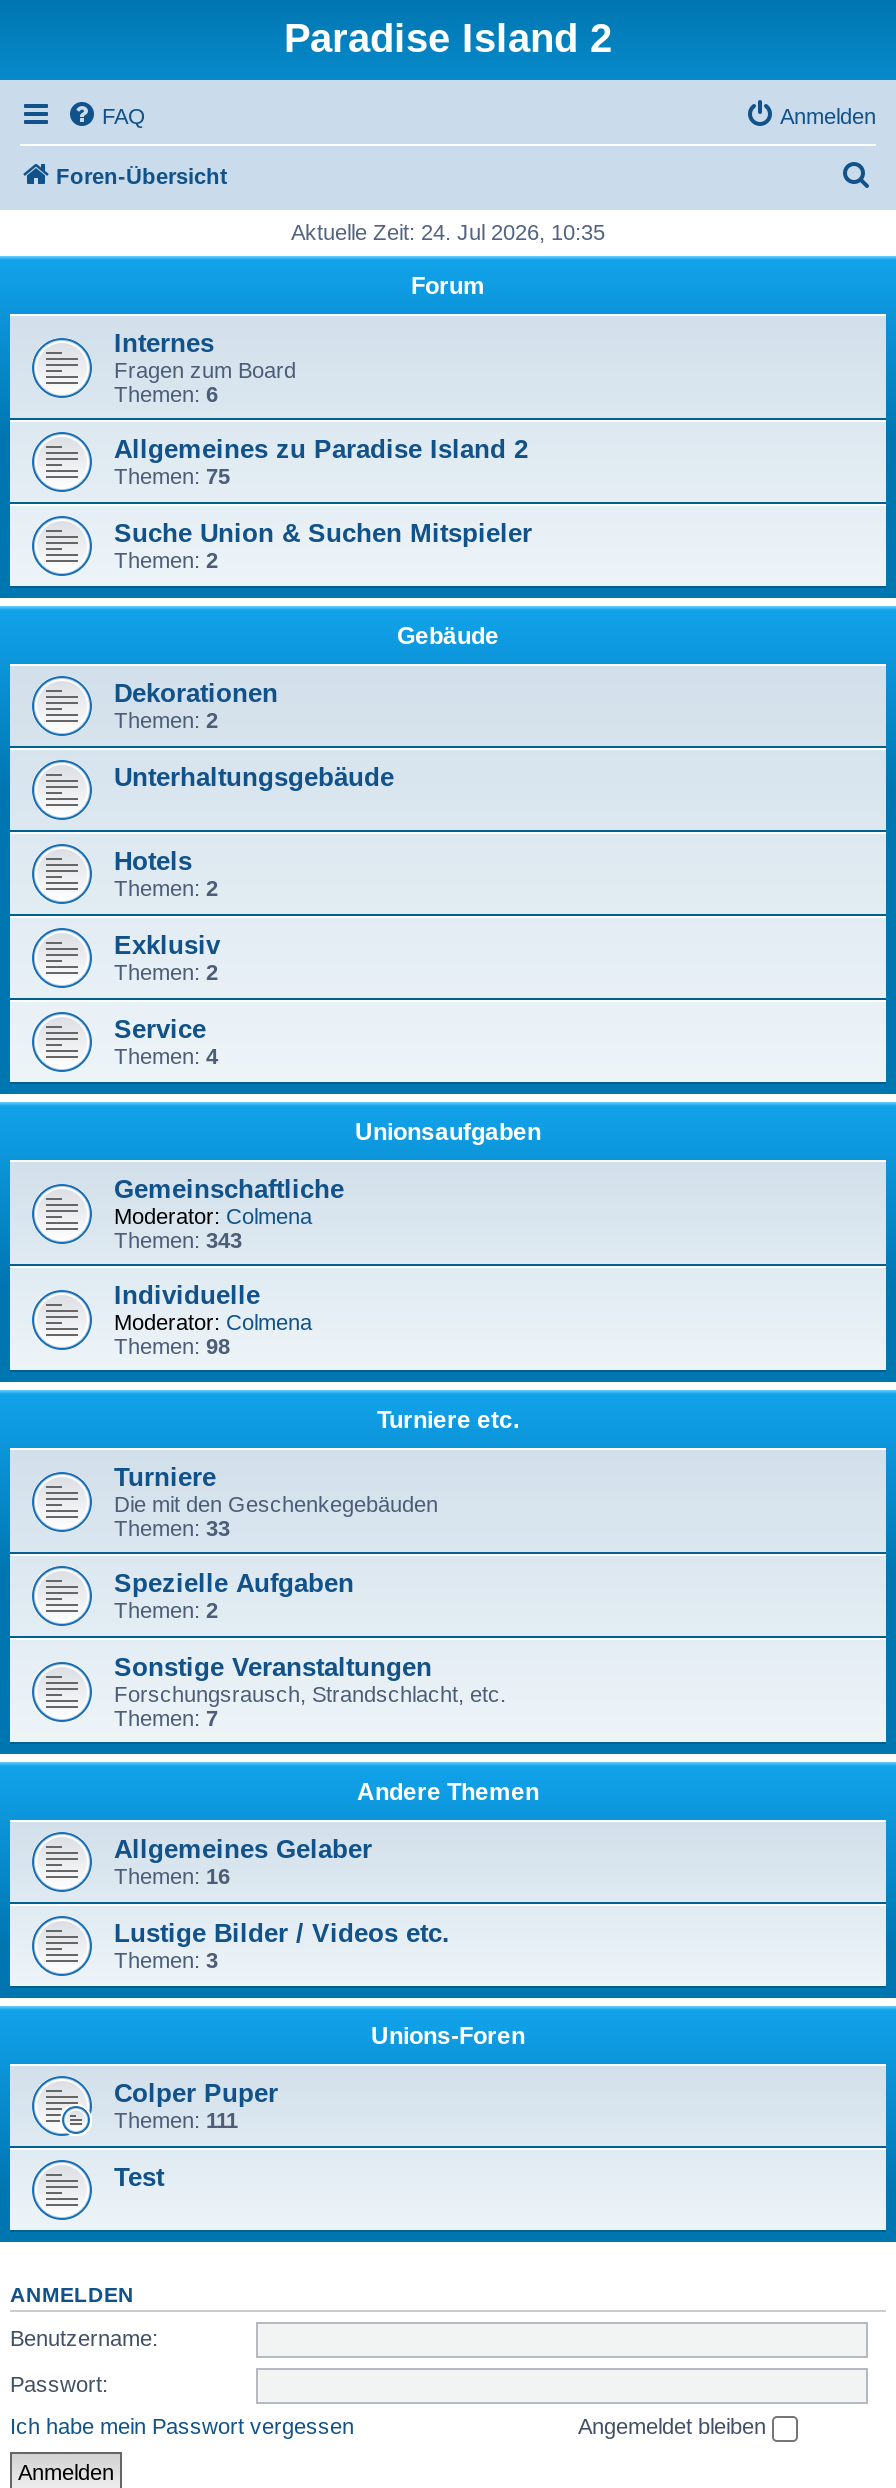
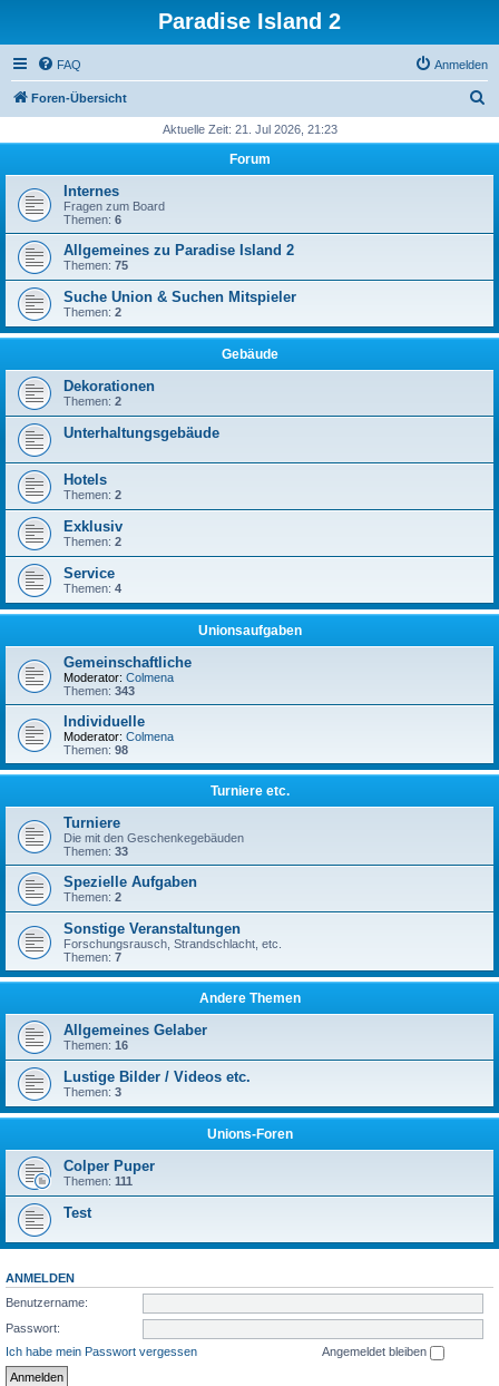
- Aktuelle Zeit: 24. Jul 2026, 10:35
+ Aktuelle Zeit: 21. Jul 2026, 21:23
